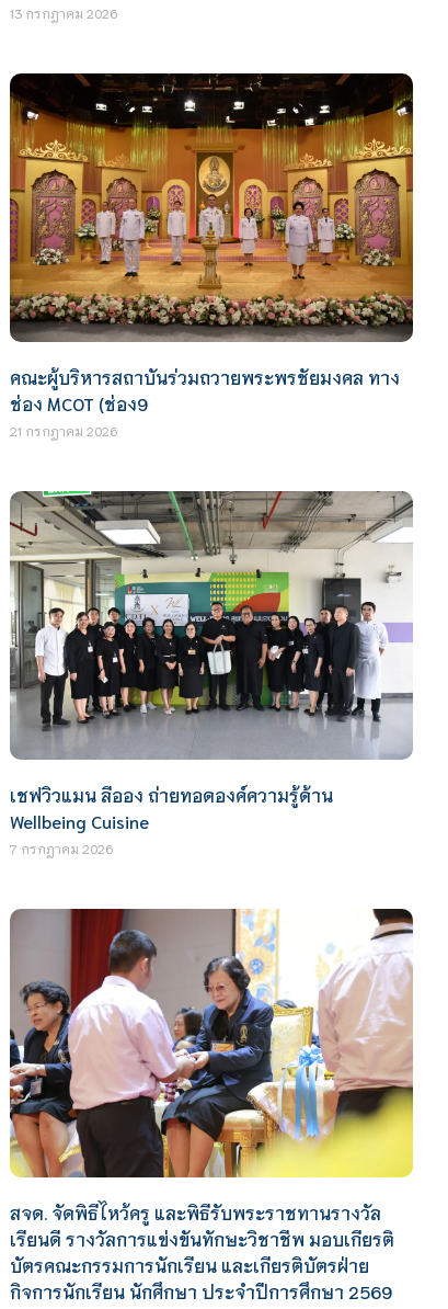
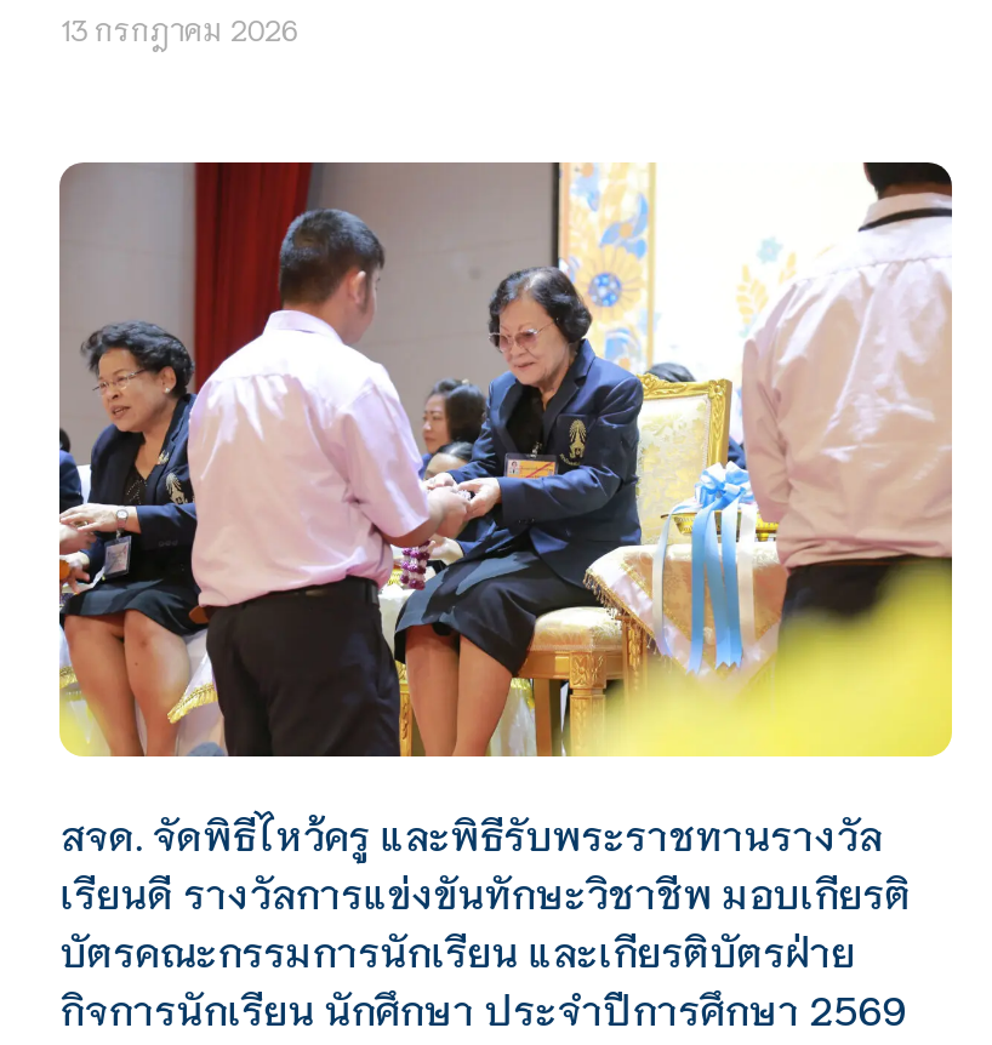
- [image]
- คณะผู้บริหารสถาบันร่วมถวายพระพรชัยมงคล ทาง
- ช่อง MCOT (ช่อง9
- 21 กรกฎาคม 2026

- [image]
- เชฟวิวแมน ลีออง ถ่ายทอดองค์ความรู้ด้าน
- Wellbeing Cuisine
- 7 กรกฎาคม 2026
